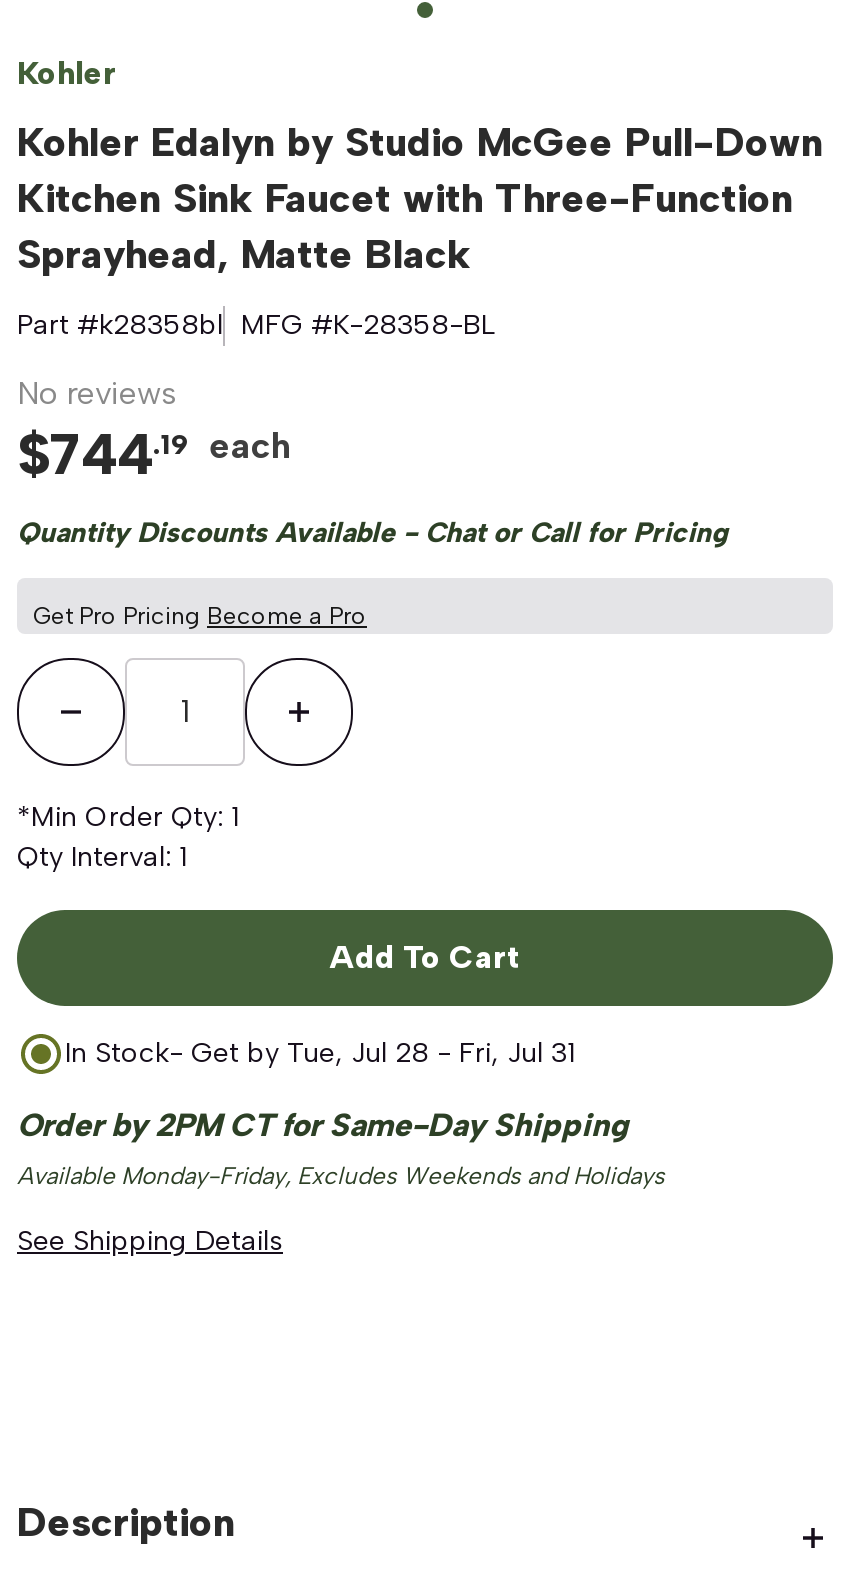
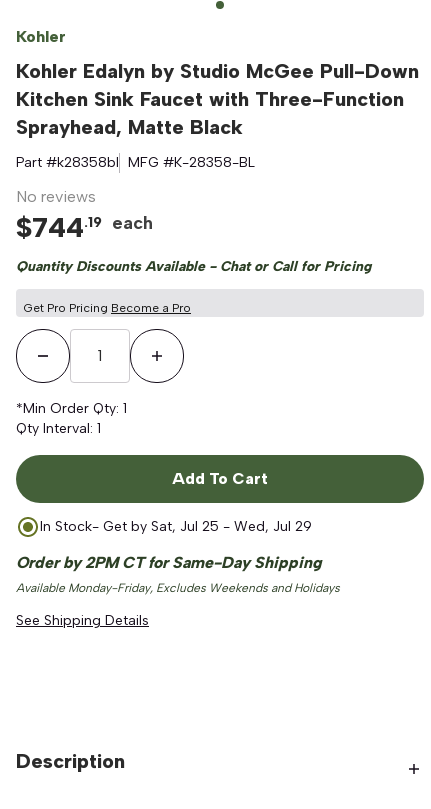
- In Stock- Get by Tue, Jul 28 - Fri, Jul 31
+ In Stock- Get by Sat, Jul 25 - Wed, Jul 29
